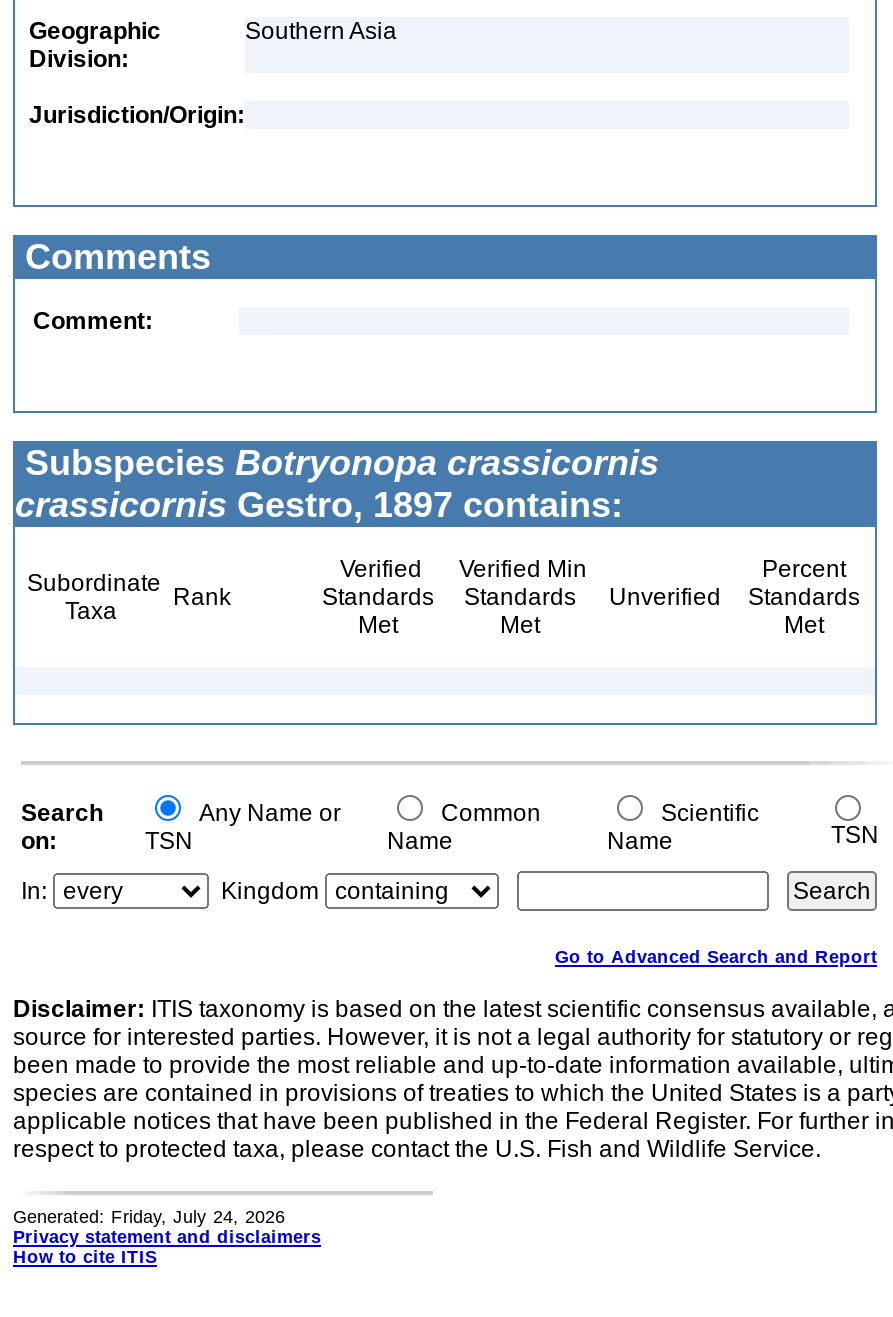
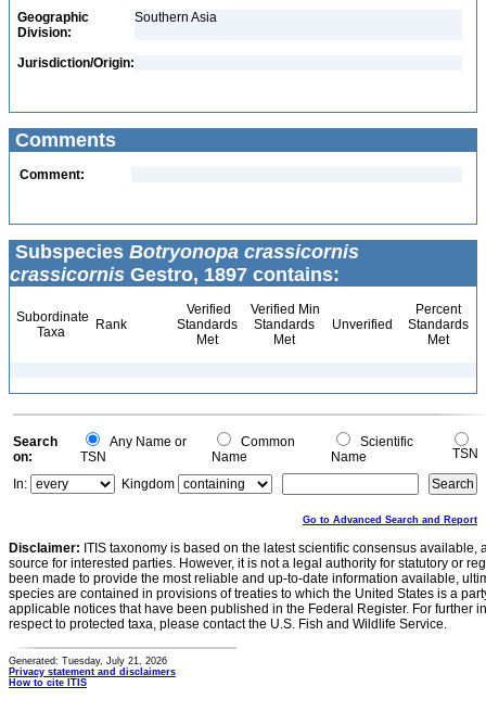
- Generated: Friday, July 24, 2026
+ Generated: Tuesday, July 21, 2026
